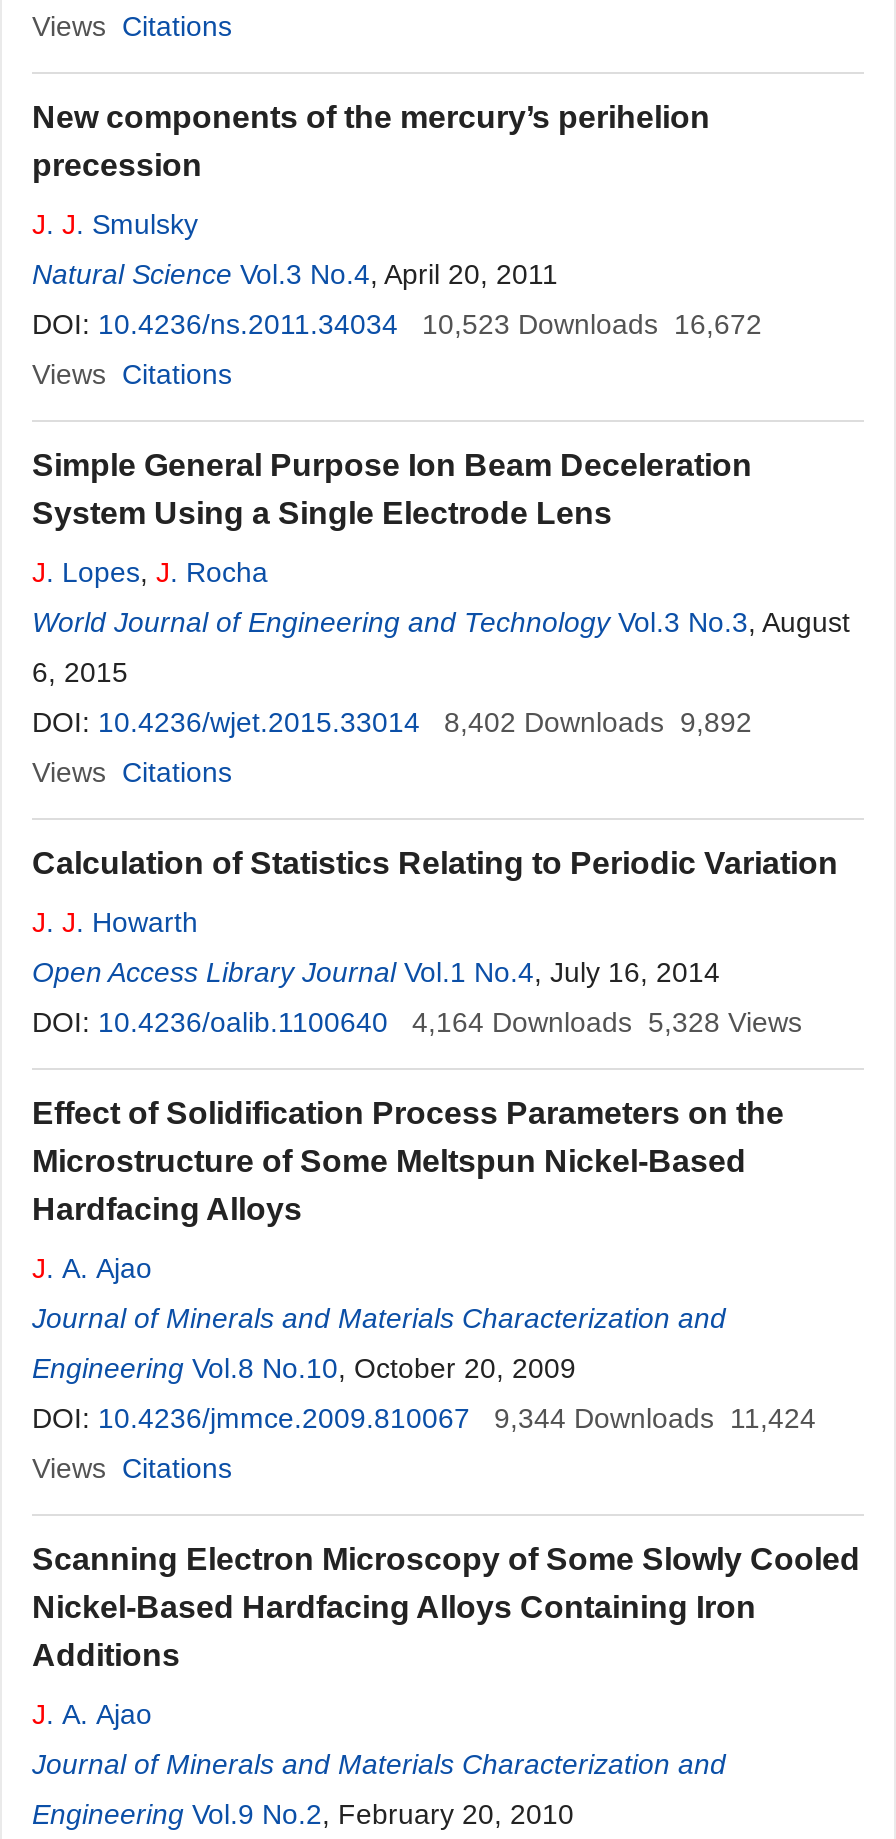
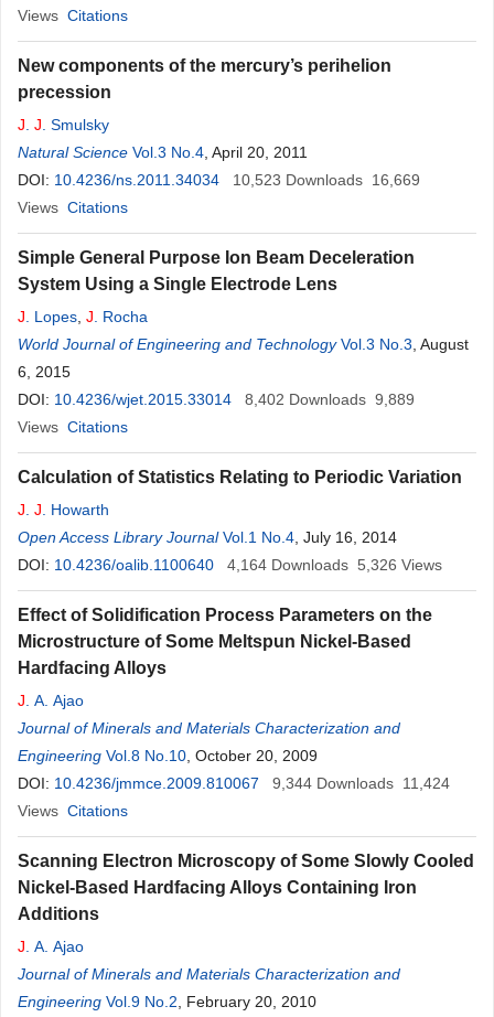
- DOI: 10.4236/ns.2011.34034 10,523 Downloads 16,672
+ DOI: 10.4236/ns.2011.34034 10,523 Downloads 16,669

- DOI: 10.4236/wjet.2015.33014 8,402 Downloads 9,892
+ DOI: 10.4236/wjet.2015.33014 8,402 Downloads 9,889

- 4,164 Downloads 5,328 Views
+ 4,164 Downloads 5,326 Views
